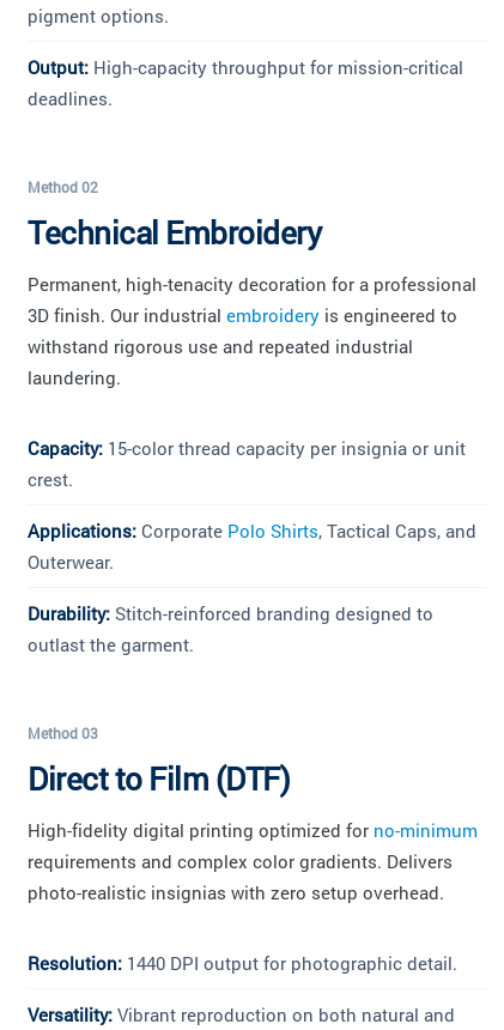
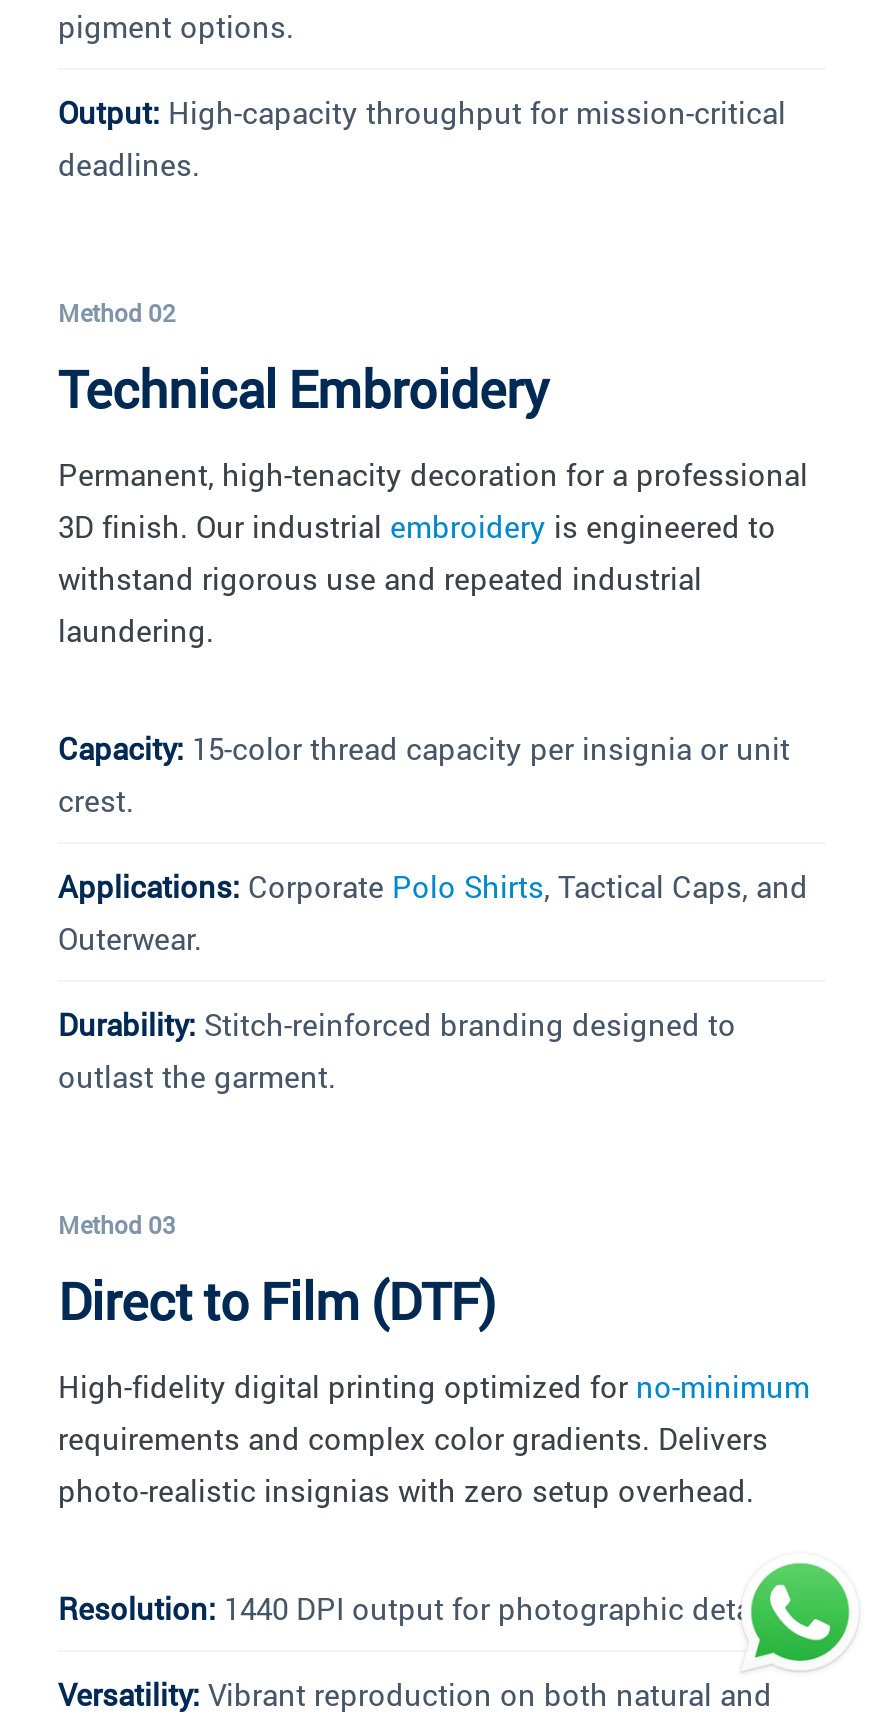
+ [image]
